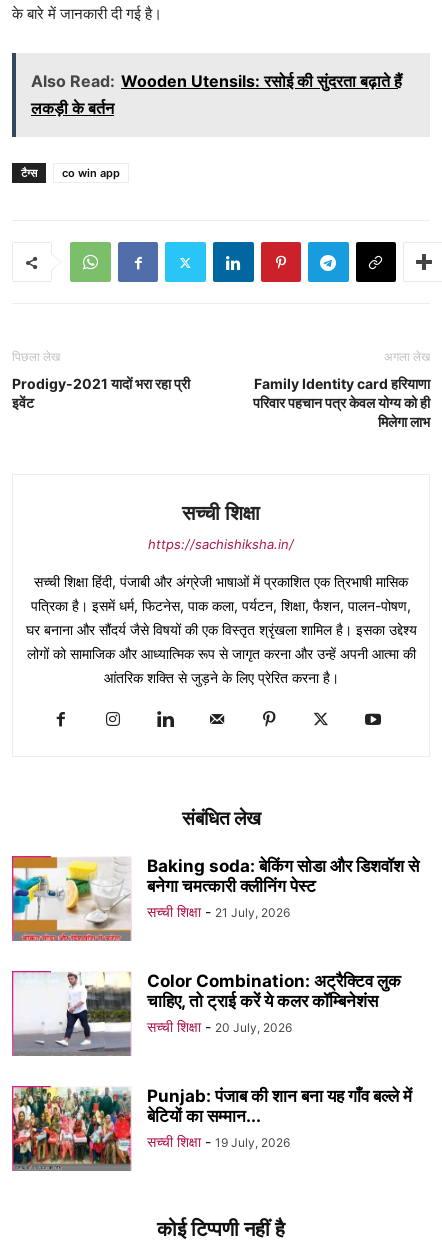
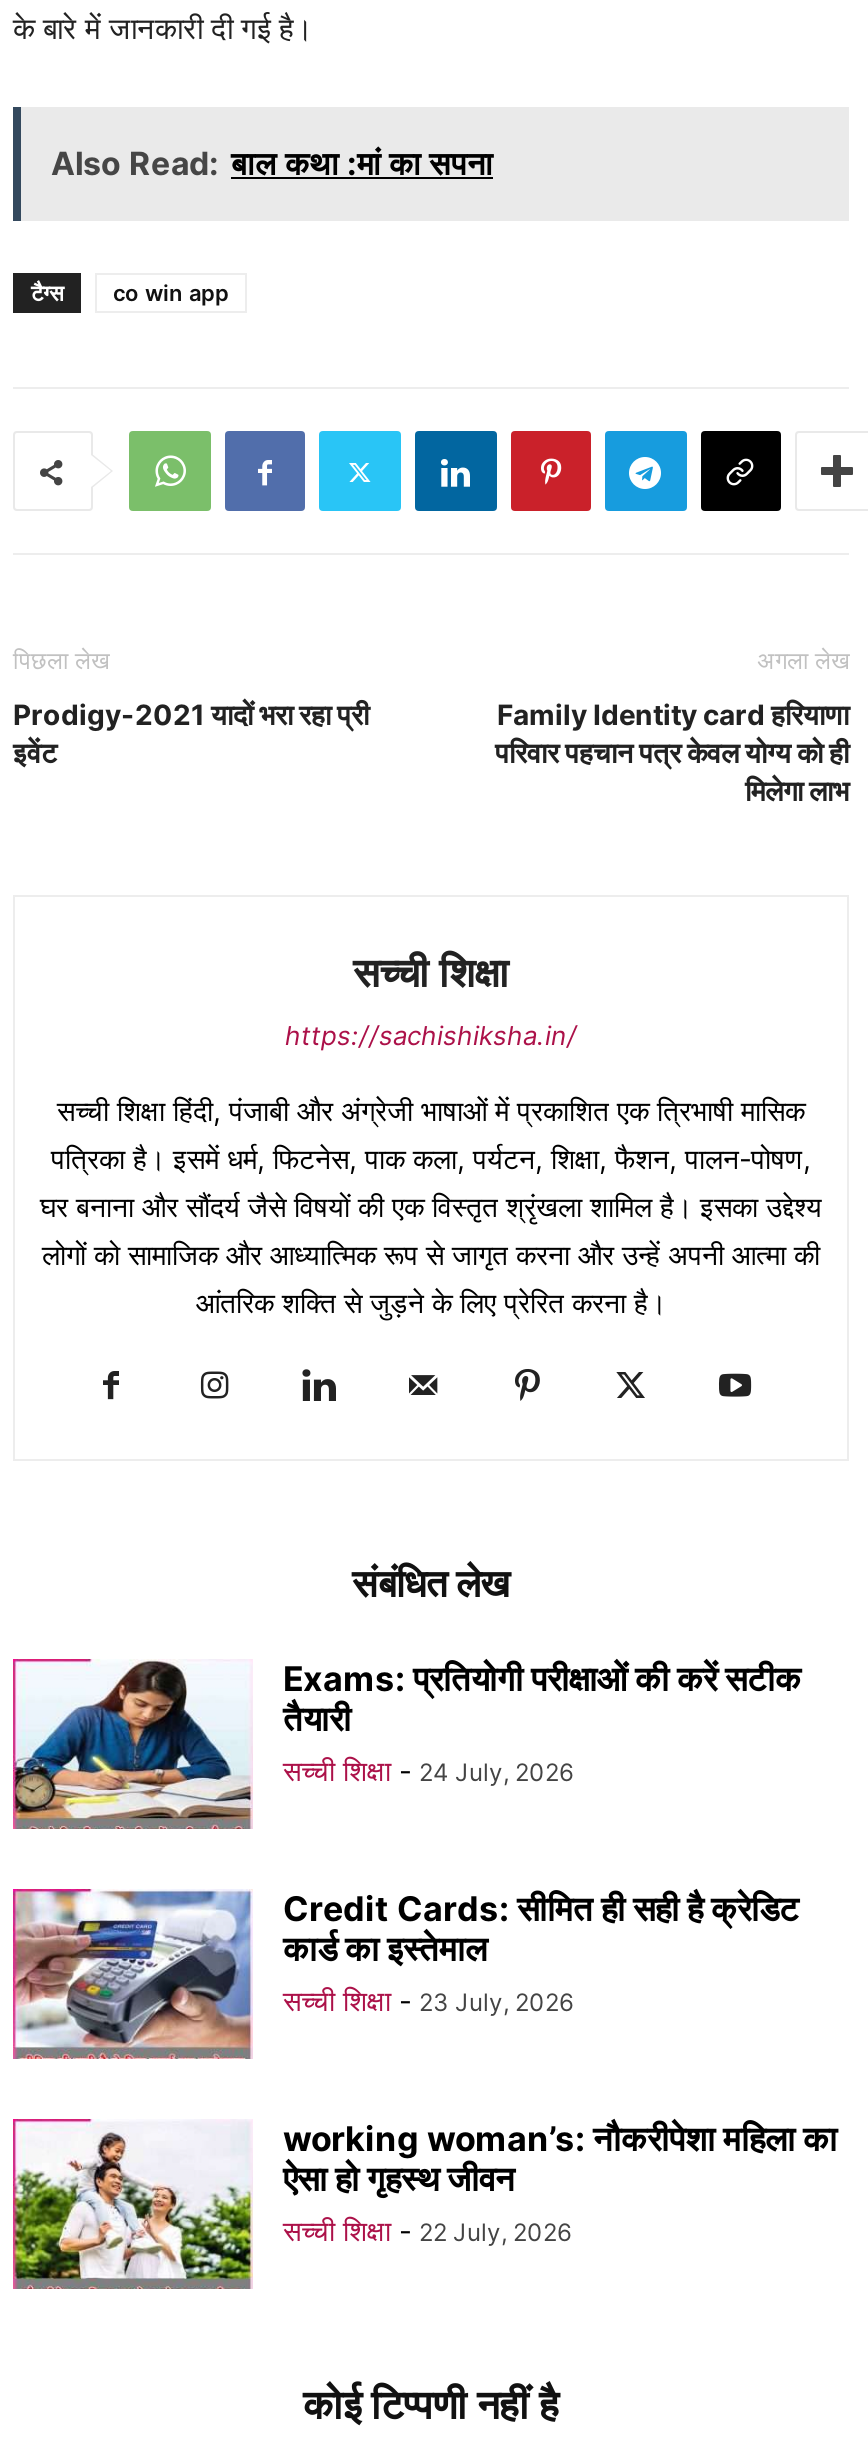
- Also Read: Wooden Utensils: रसोई की सुंदरता बढ़ाते हैं
- लकड़ी के बर्तन
+ Also Read: बाल कथा :मां का सपना

- [image]
- Baking soda: बेकिंग सोडा और डिशवॉश से
- बनेगा चमत्कारी क्लीनिंग पेस्ट
- सच्ची शिक्षा - 21 July, 2026
+ [image]
+ Exams: प्रतियोगी परीक्षाओं की करें सटीक
+ तैयारी
+ सच्ची शिक्षा - 24 July, 2026

- [image]
- Color Combination: अट्रैक्टिव लुक
- चाहिए, तो ट्राई करें ये कलर कॉम्बिनेशंस
- सच्ची शिक्षा - 20 July, 2026
+ [image]
+ Credit Cards: सीमित ही सही है क्रेडिट
+ कार्ड का इस्तेमाल
+ सच्ची शिक्षा - 23 July, 2026

- [image]
- Punjab: पंजाब की शान बना यह गाँव बल्ले में
- बेटियों का सम्मान...
- सच्ची शिक्षा - 19 July, 2026
+ [image]
+ working woman’s: नौकरीपेशा महिला का
+ ऐसा हो गृहस्थ जीवन
+ सच्ची शिक्षा - 22 July, 2026
